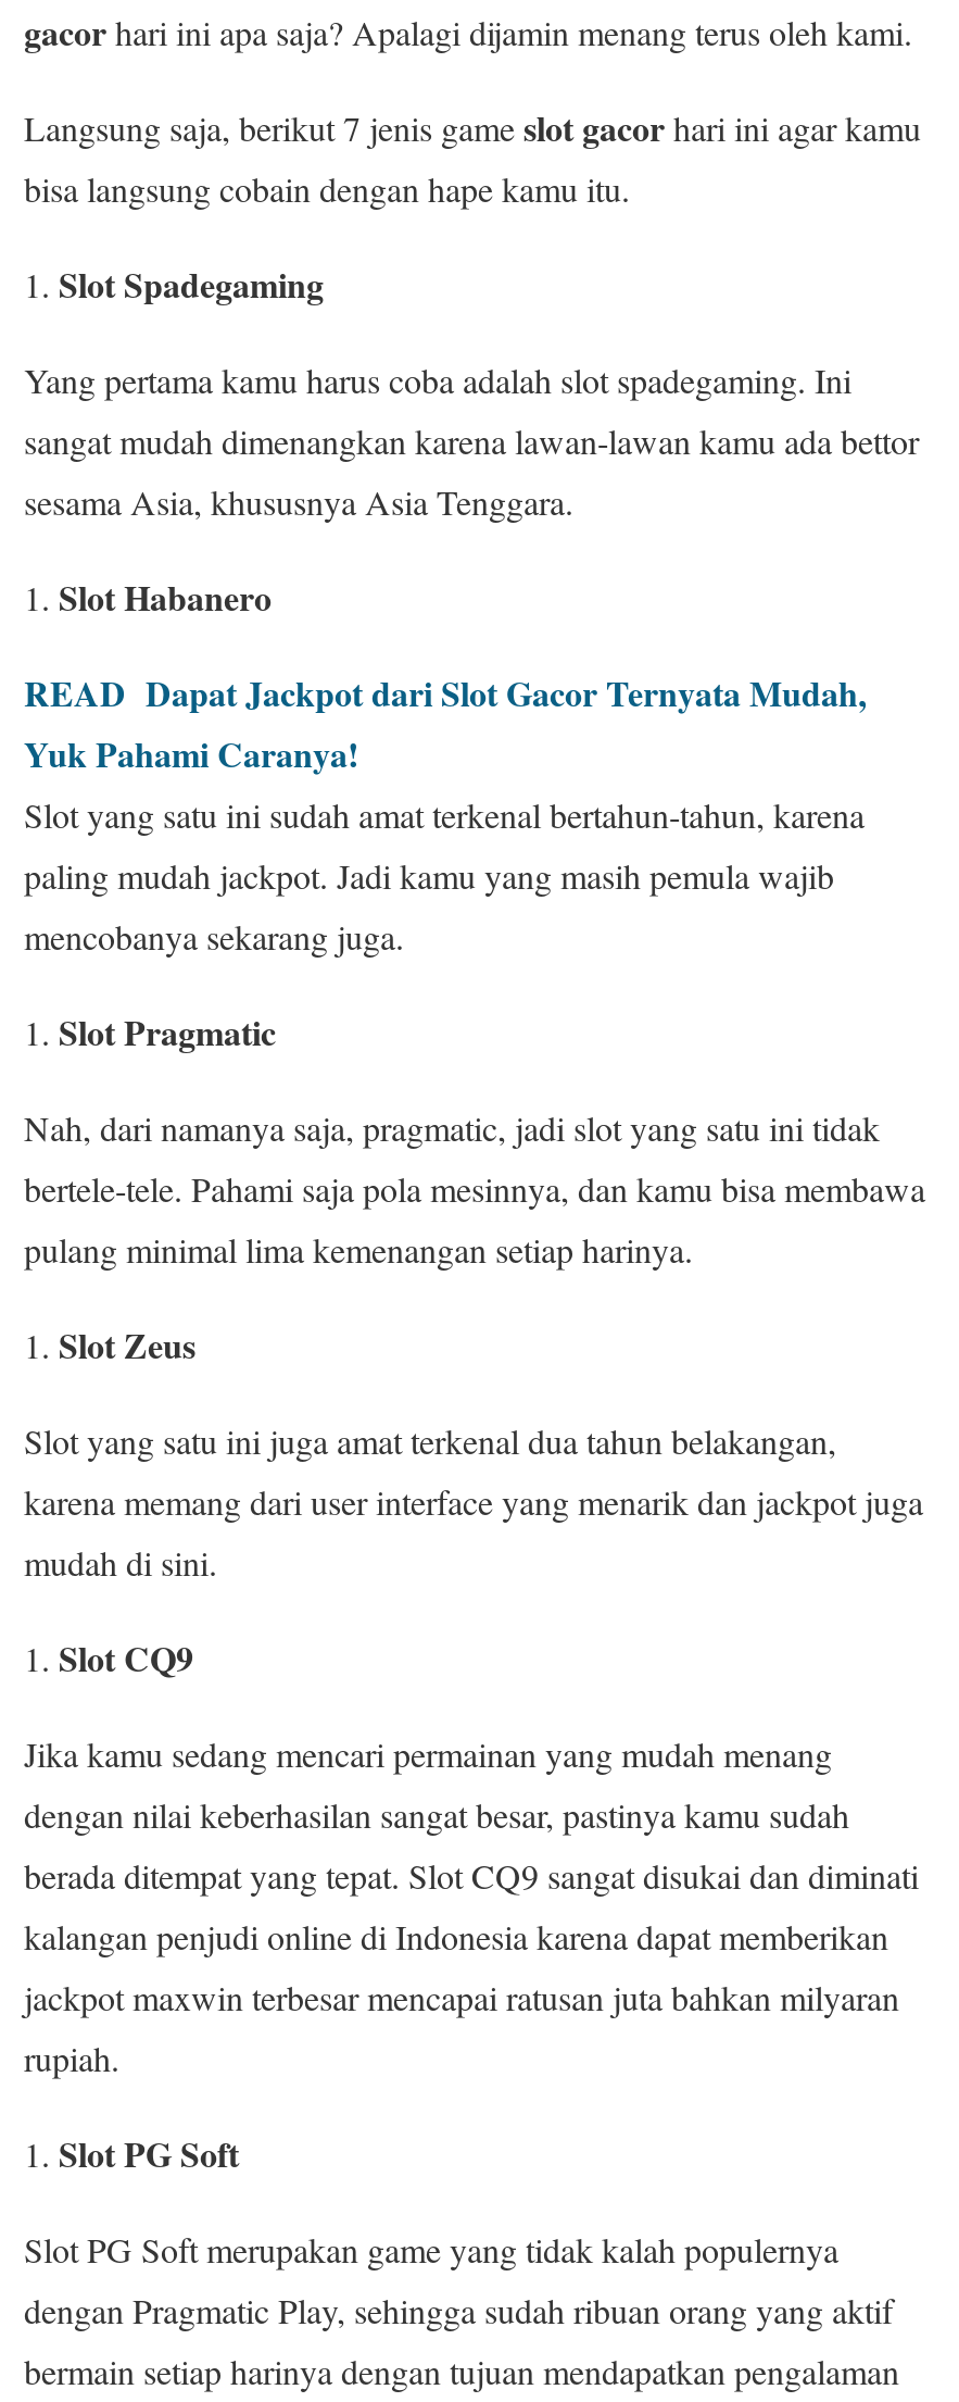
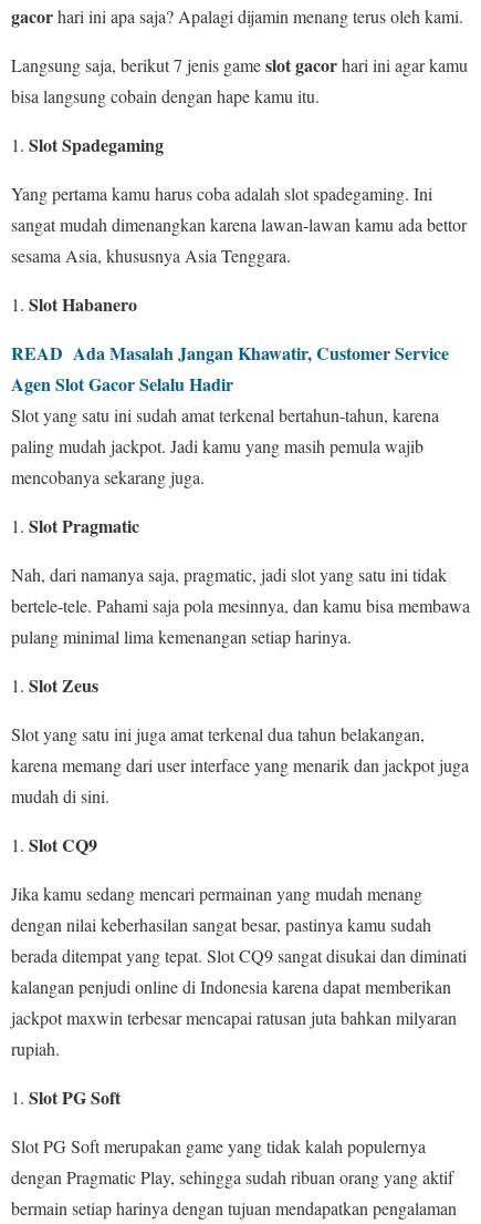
- READ Dapat Jackpot dari Slot Gacor Ternyata Mudah,
- Yuk Pahami Caranya!
+ READ Ada Masalah Jangan Khawatir, Customer Service
+ Agen Slot Gacor Selalu Hadir
